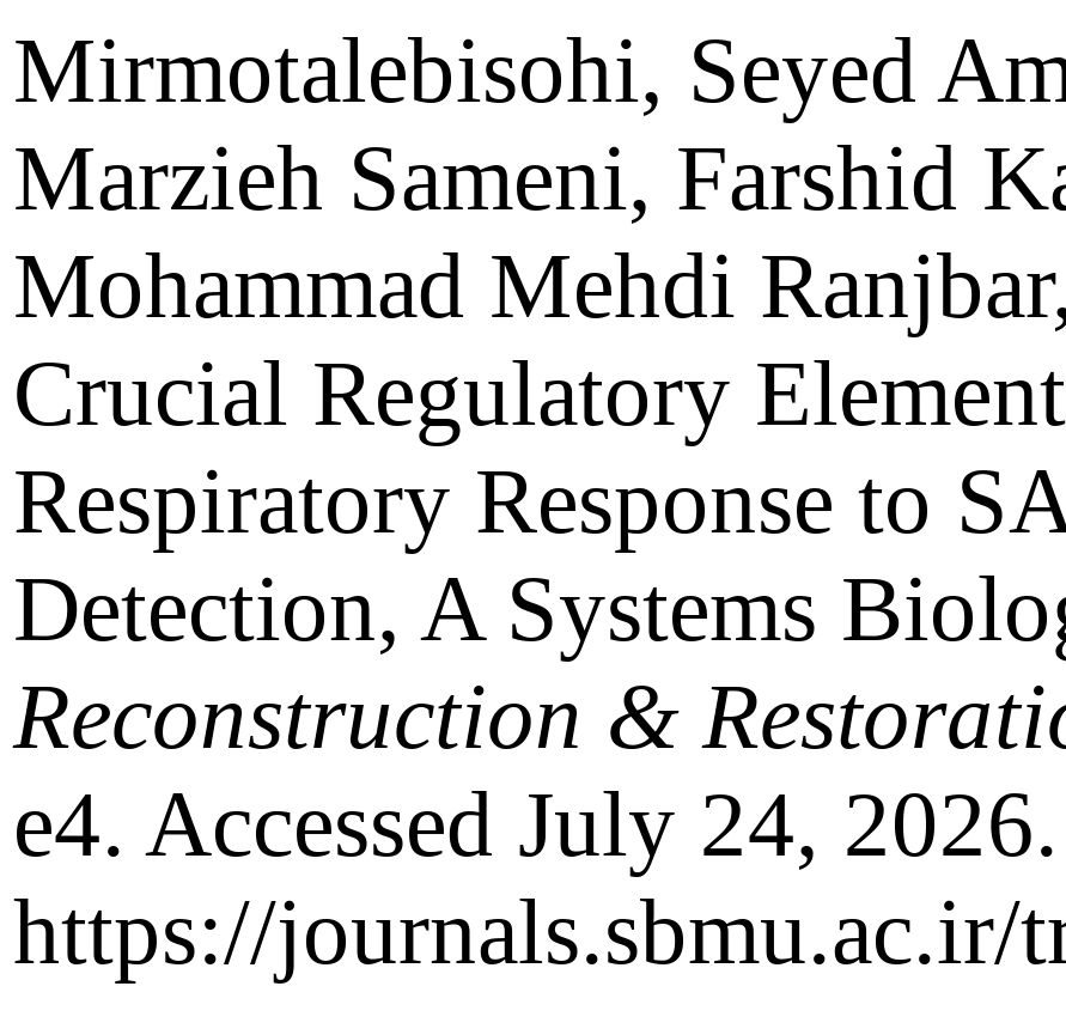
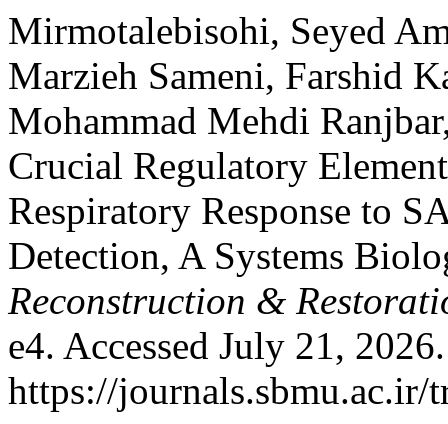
- e4. Accessed July 24, 2026.
+ e4. Accessed July 21, 2026.
